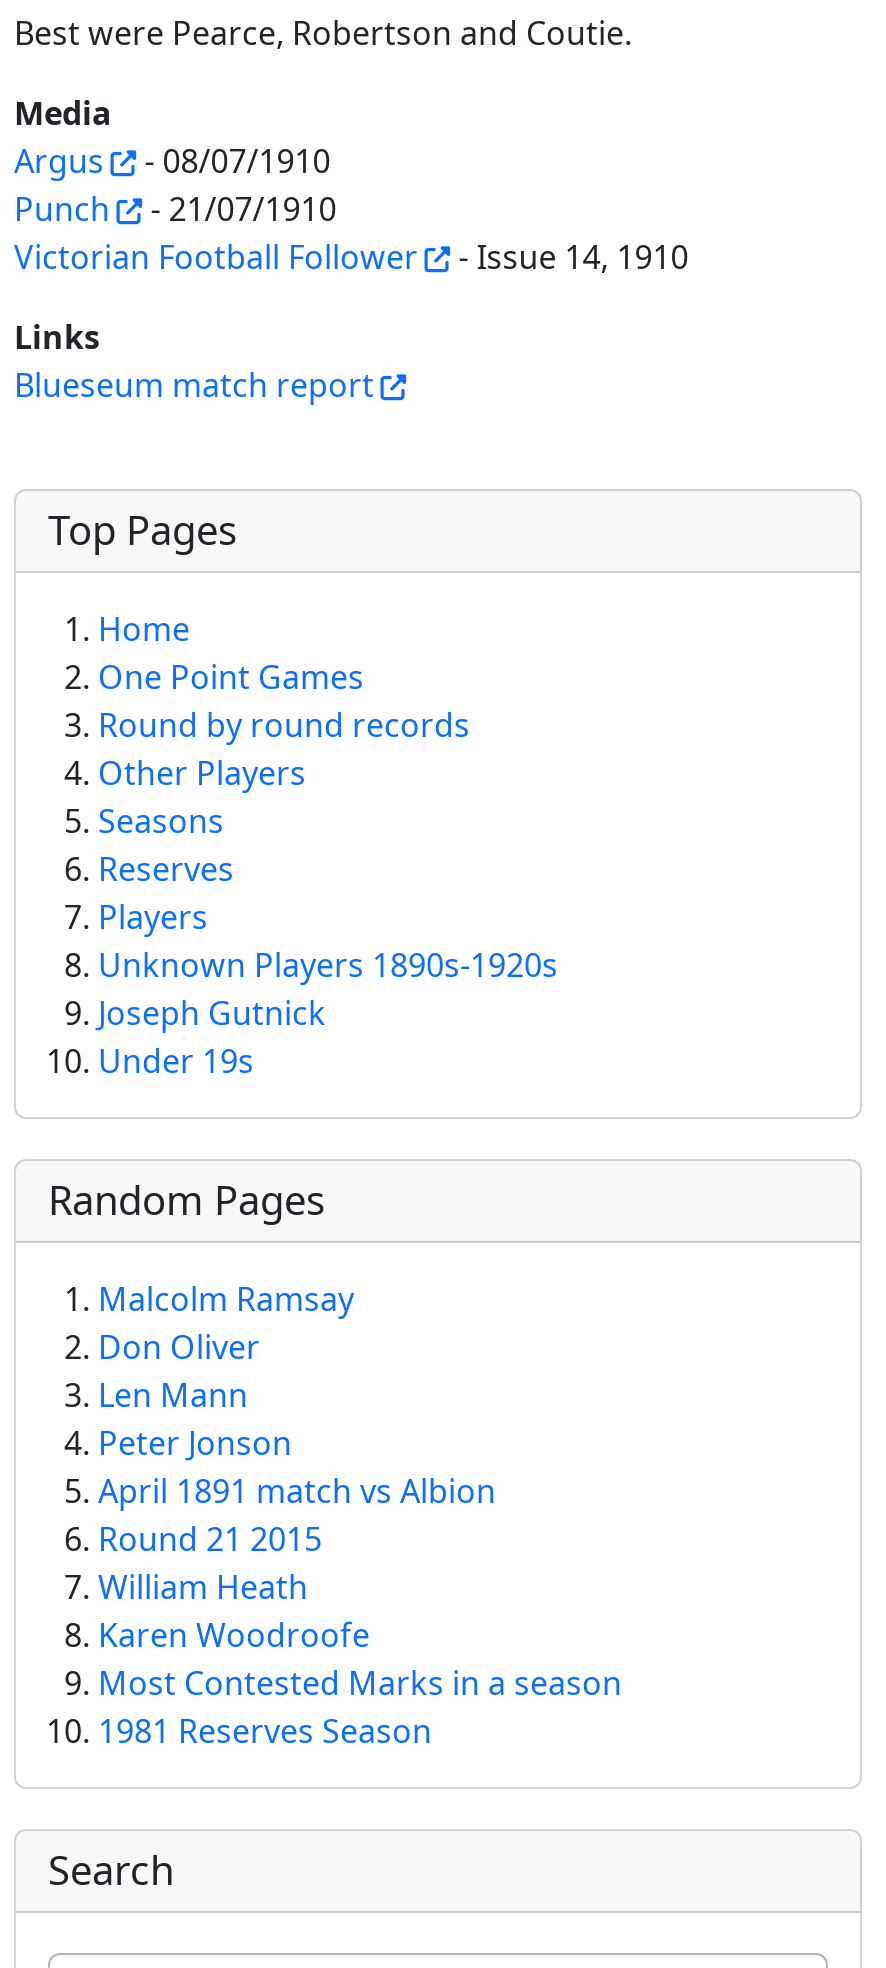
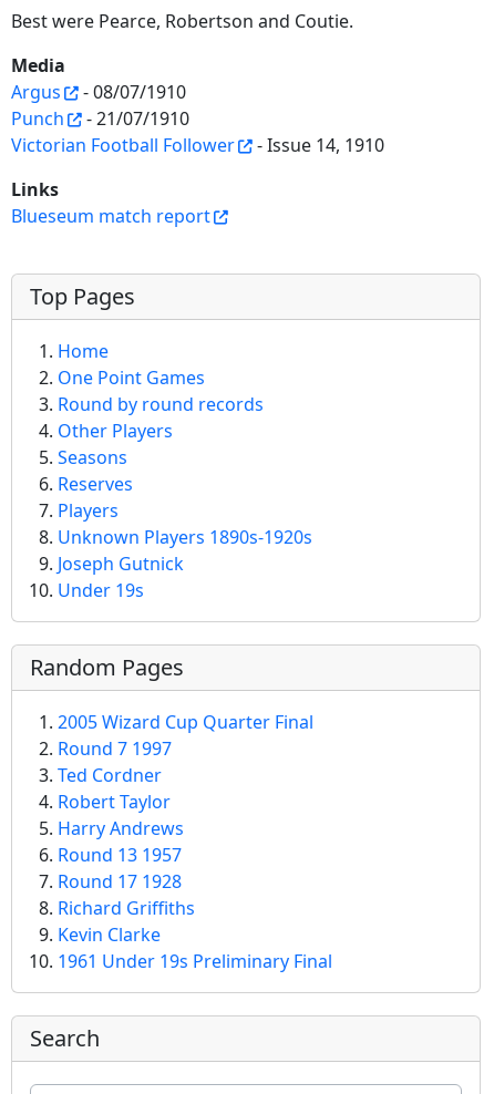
- Malcolm Ramsay
- Don Oliver
- Len Mann
- Peter Jonson
- April 1891 match vs Albion
- Round 21 2015
- William Heath
- Karen Woodroofe
- Most Contested Marks in a season
- 1981 Reserves Season
+ 2005 Wizard Cup Quarter Final
+ Round 7 1997
+ Ted Cordner
+ Robert Taylor
+ Harry Andrews
+ Round 13 1957
+ Round 17 1928
+ Richard Griffiths
+ Kevin Clarke
+ 1961 Under 19s Preliminary Final
